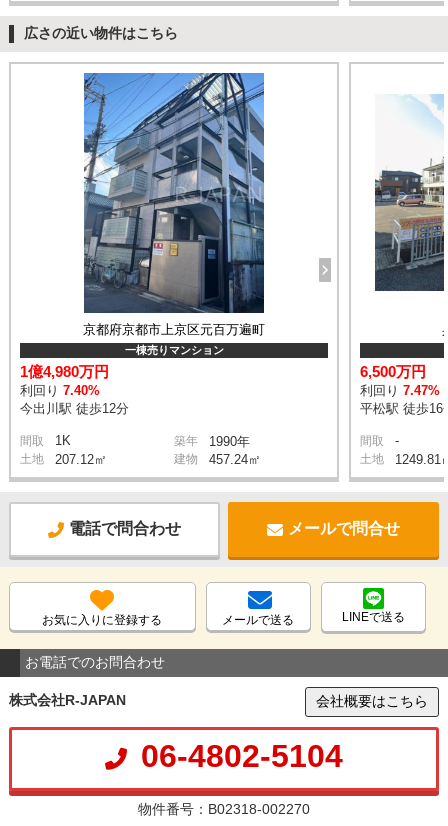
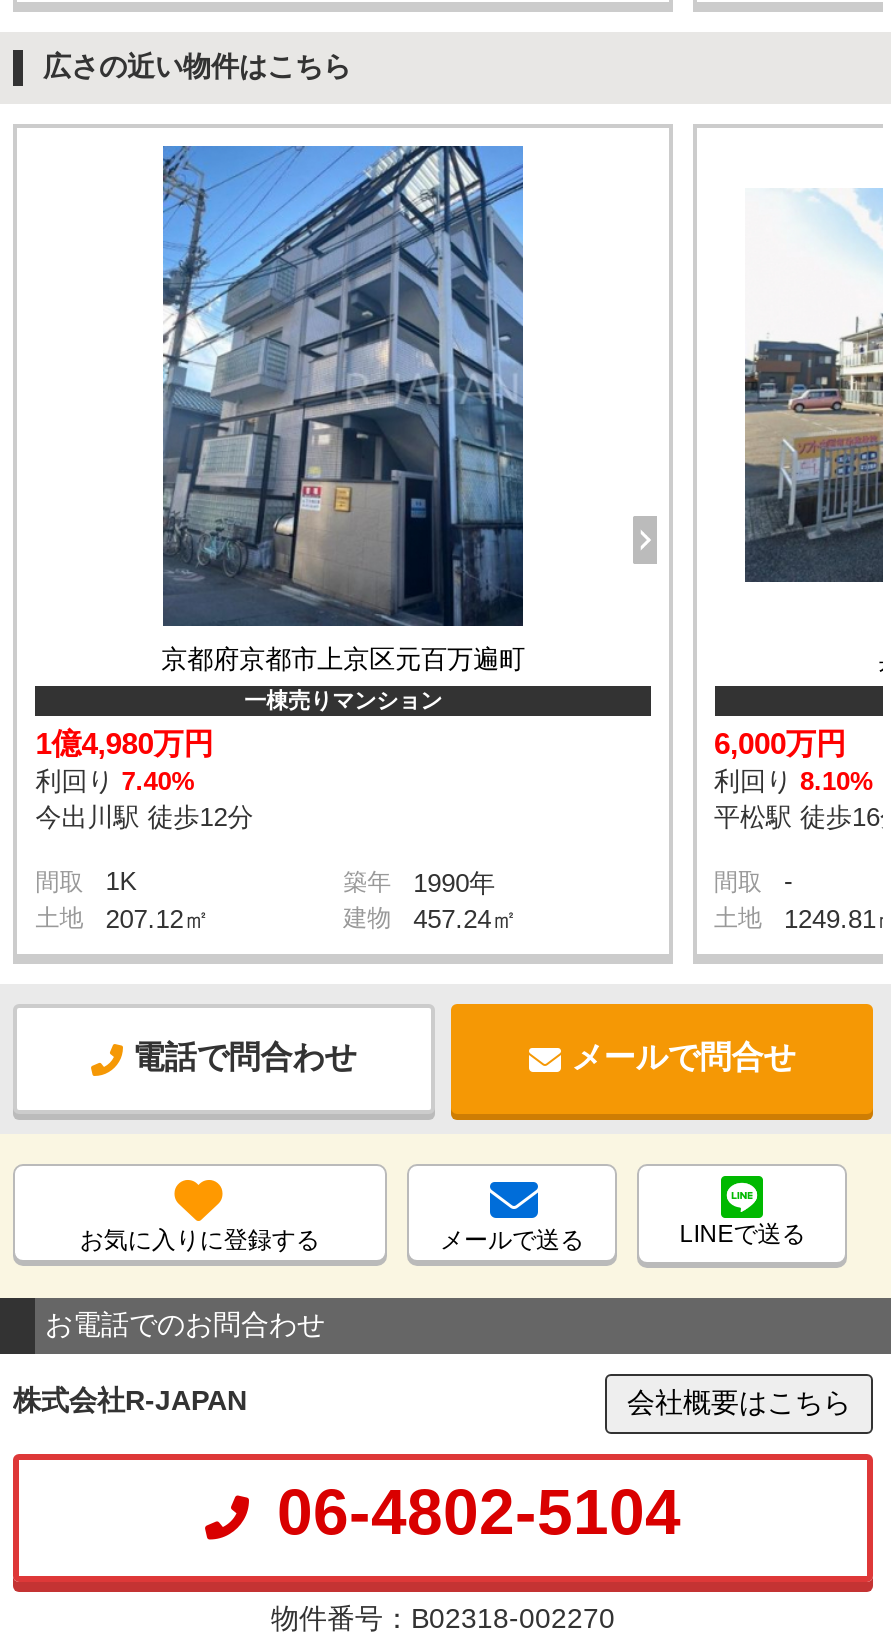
- 6,500万円
+ 6,000万円

- 利回り7.47%
+ 利回り8.10%
